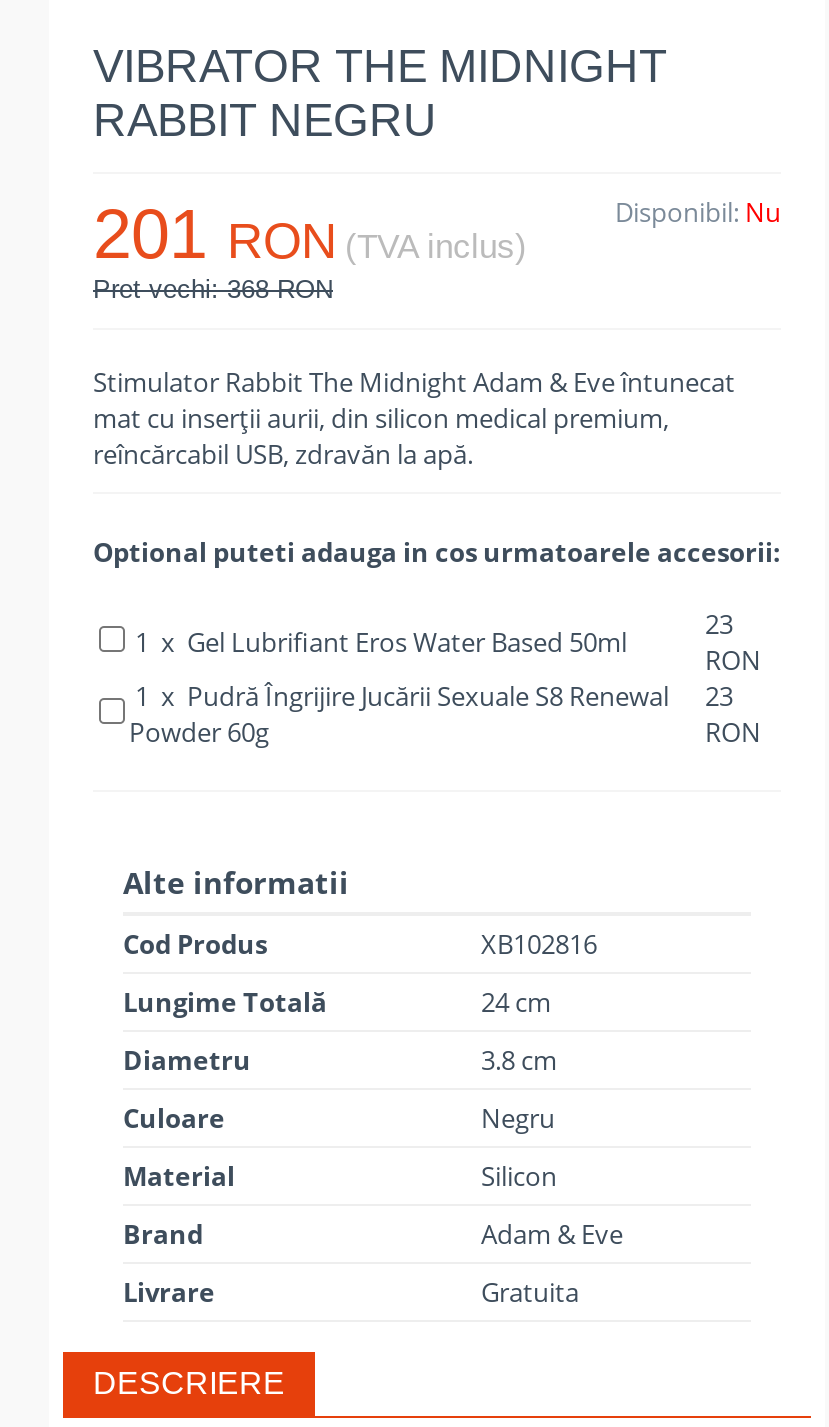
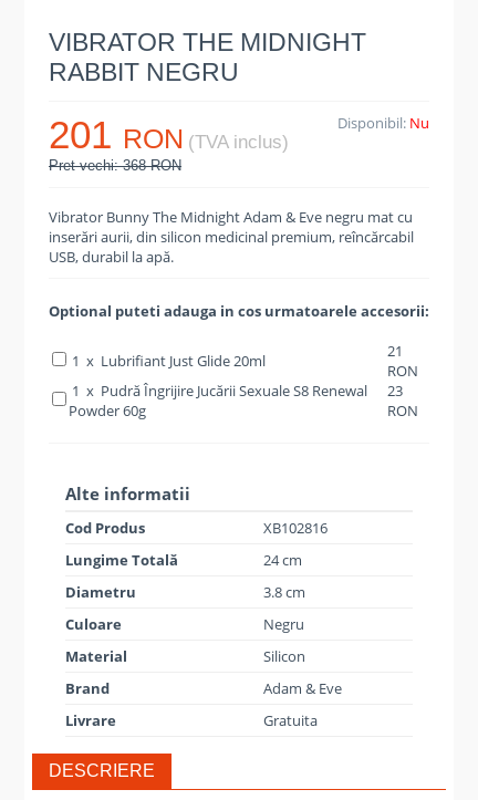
- Stimulator Rabbit The Midnight Adam & Eve întunecat
- mat cu inserții aurii, din silicon medical premium,
- reîncărcabil USB, zdravăn la apă.
+ Vibrator Bunny The Midnight Adam & Eve negru mat cu
+ inserări aurii, din silicon medicinal premium, reîncărcabil
+ USB, durabil la apă.

- 1 x Gel Lubrifiant Eros Water Based 50ml
- 23
+ 1 x Lubrifiant Just Glide 20ml
+ 21
